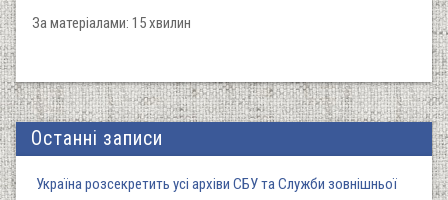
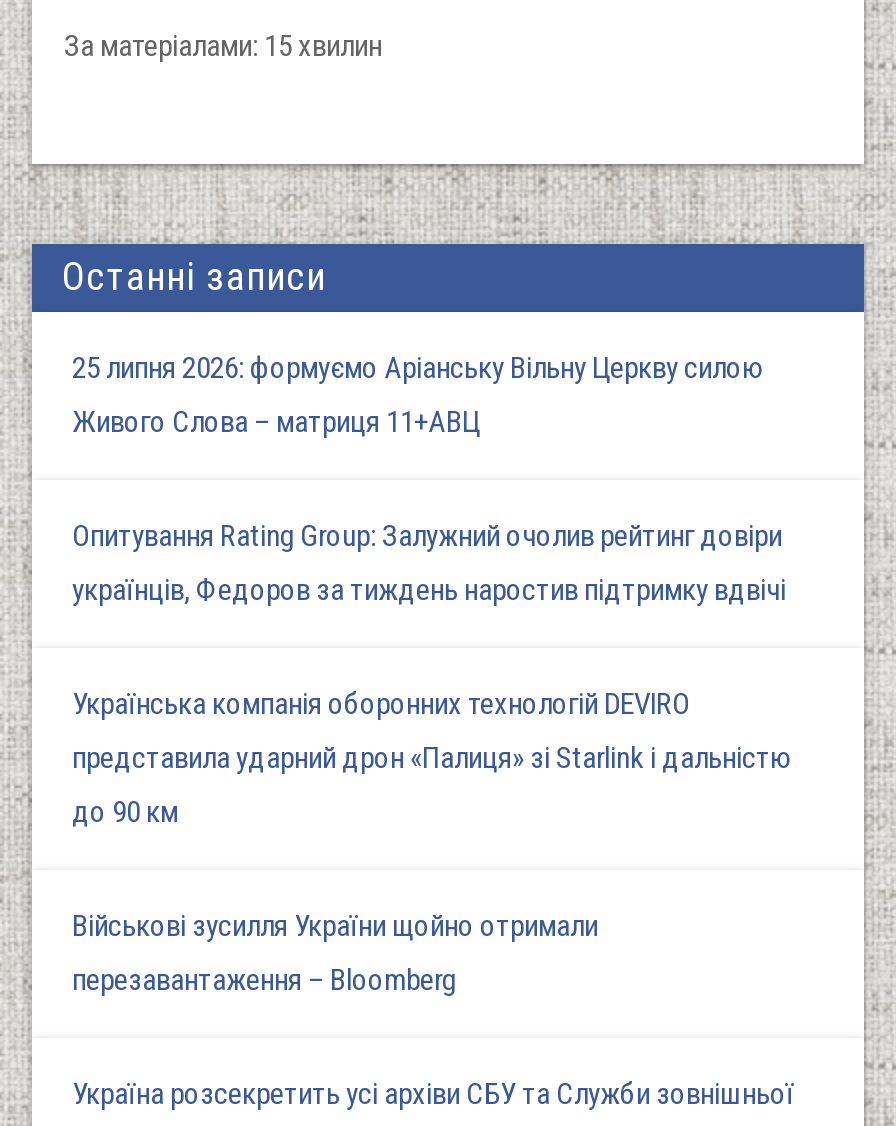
+ 25 липня 2026: формуємо Аріанську Вільну Церкву силою
+ Живого Слова – матриця 11+АВЦ
+ Опитування Rating Group: Залужний очолив рейтинг довіри
+ українців, Федоров за тиждень наростив підтримку вдвічі
+ Українська компанія оборонних технологій DEVIRO
+ представила ударний дрон «Палиця» зі Starlink і дальністю
+ до 90 км
+ Військові зусилля України щойно отримали
+ перезавантаження – Bloomberg
